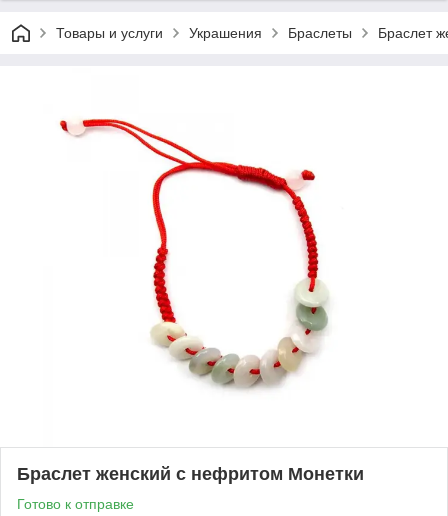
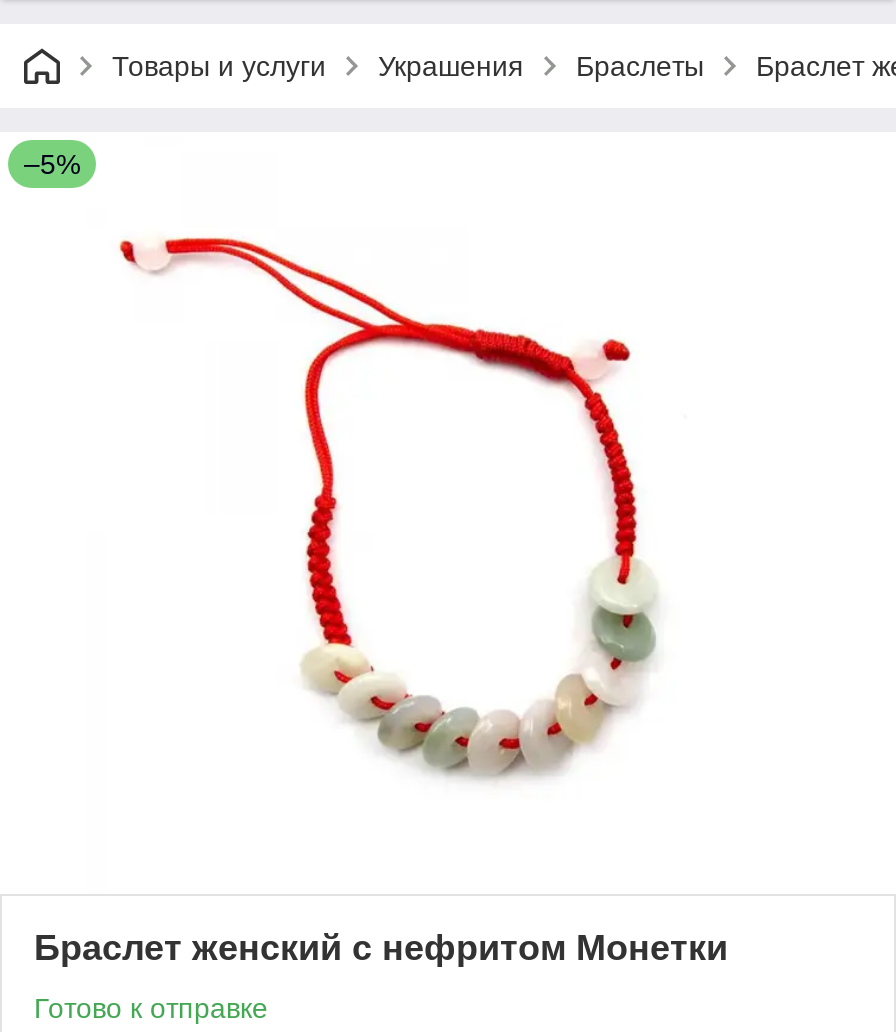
+ –5%
